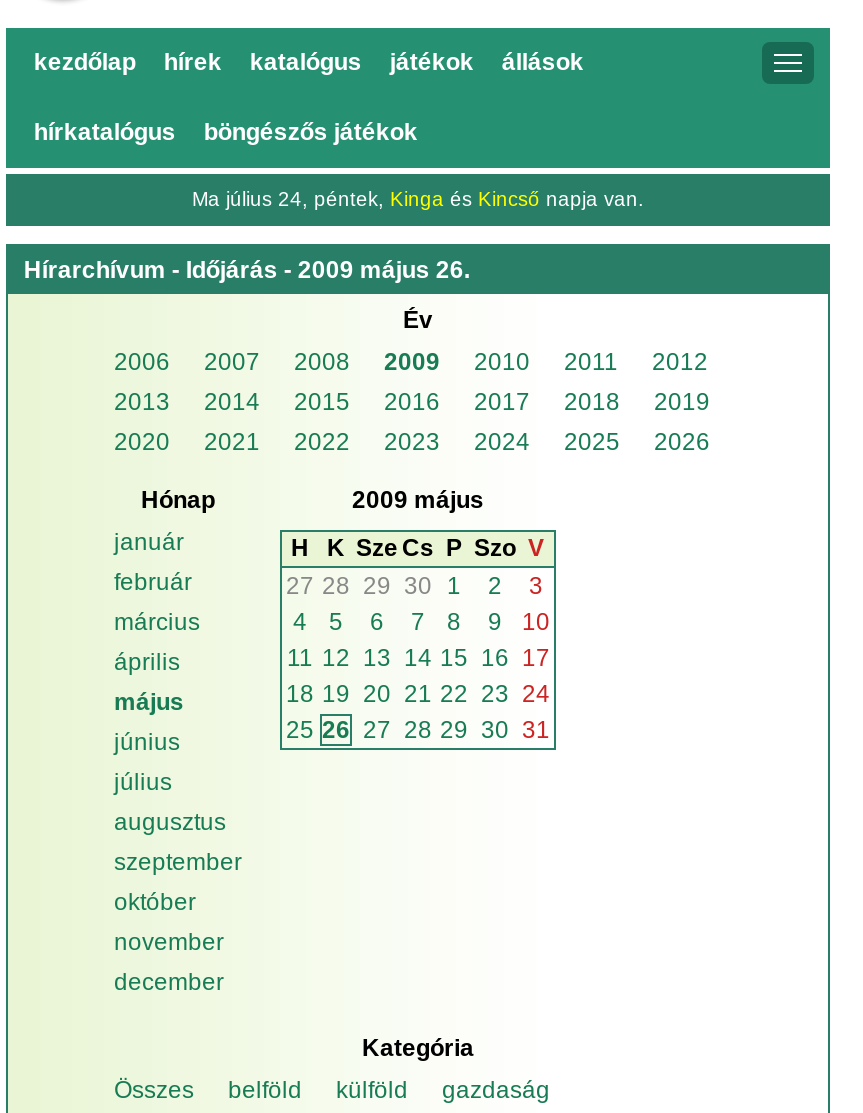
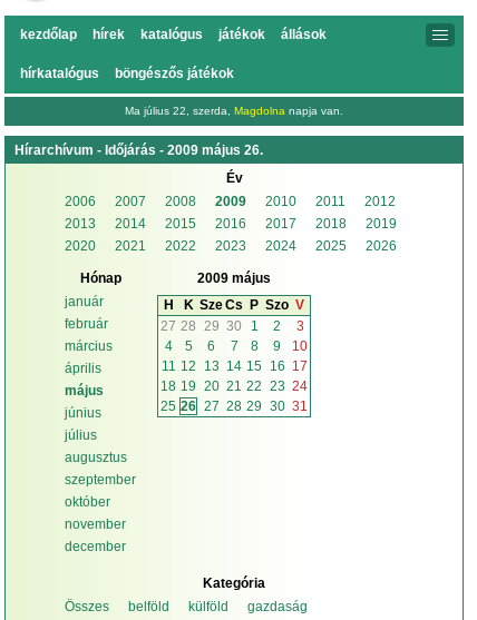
- Ma július 24, péntek, Kinga és Kincső napja van.
+ Ma július 22, szerda, Magdolna napja van.
